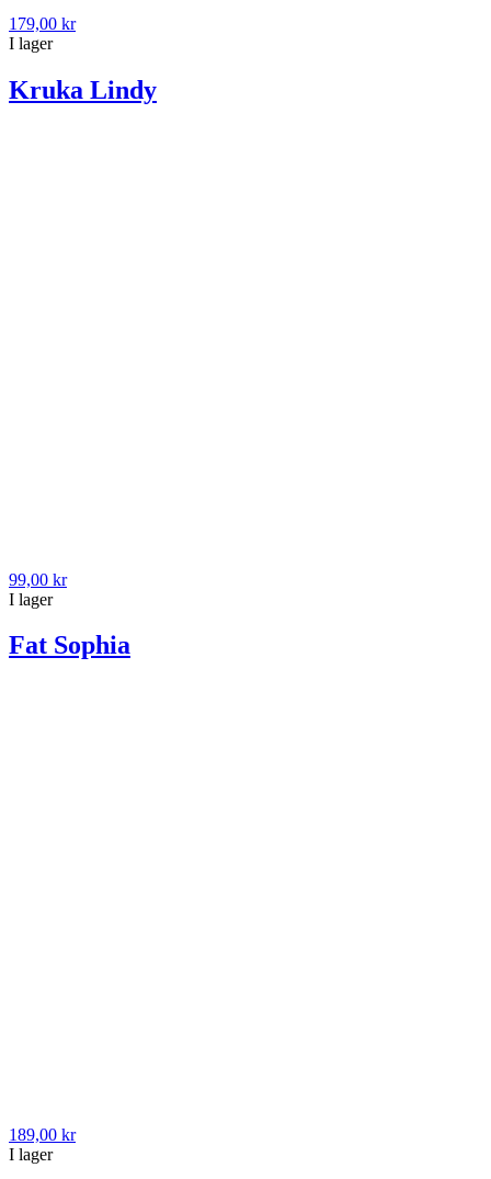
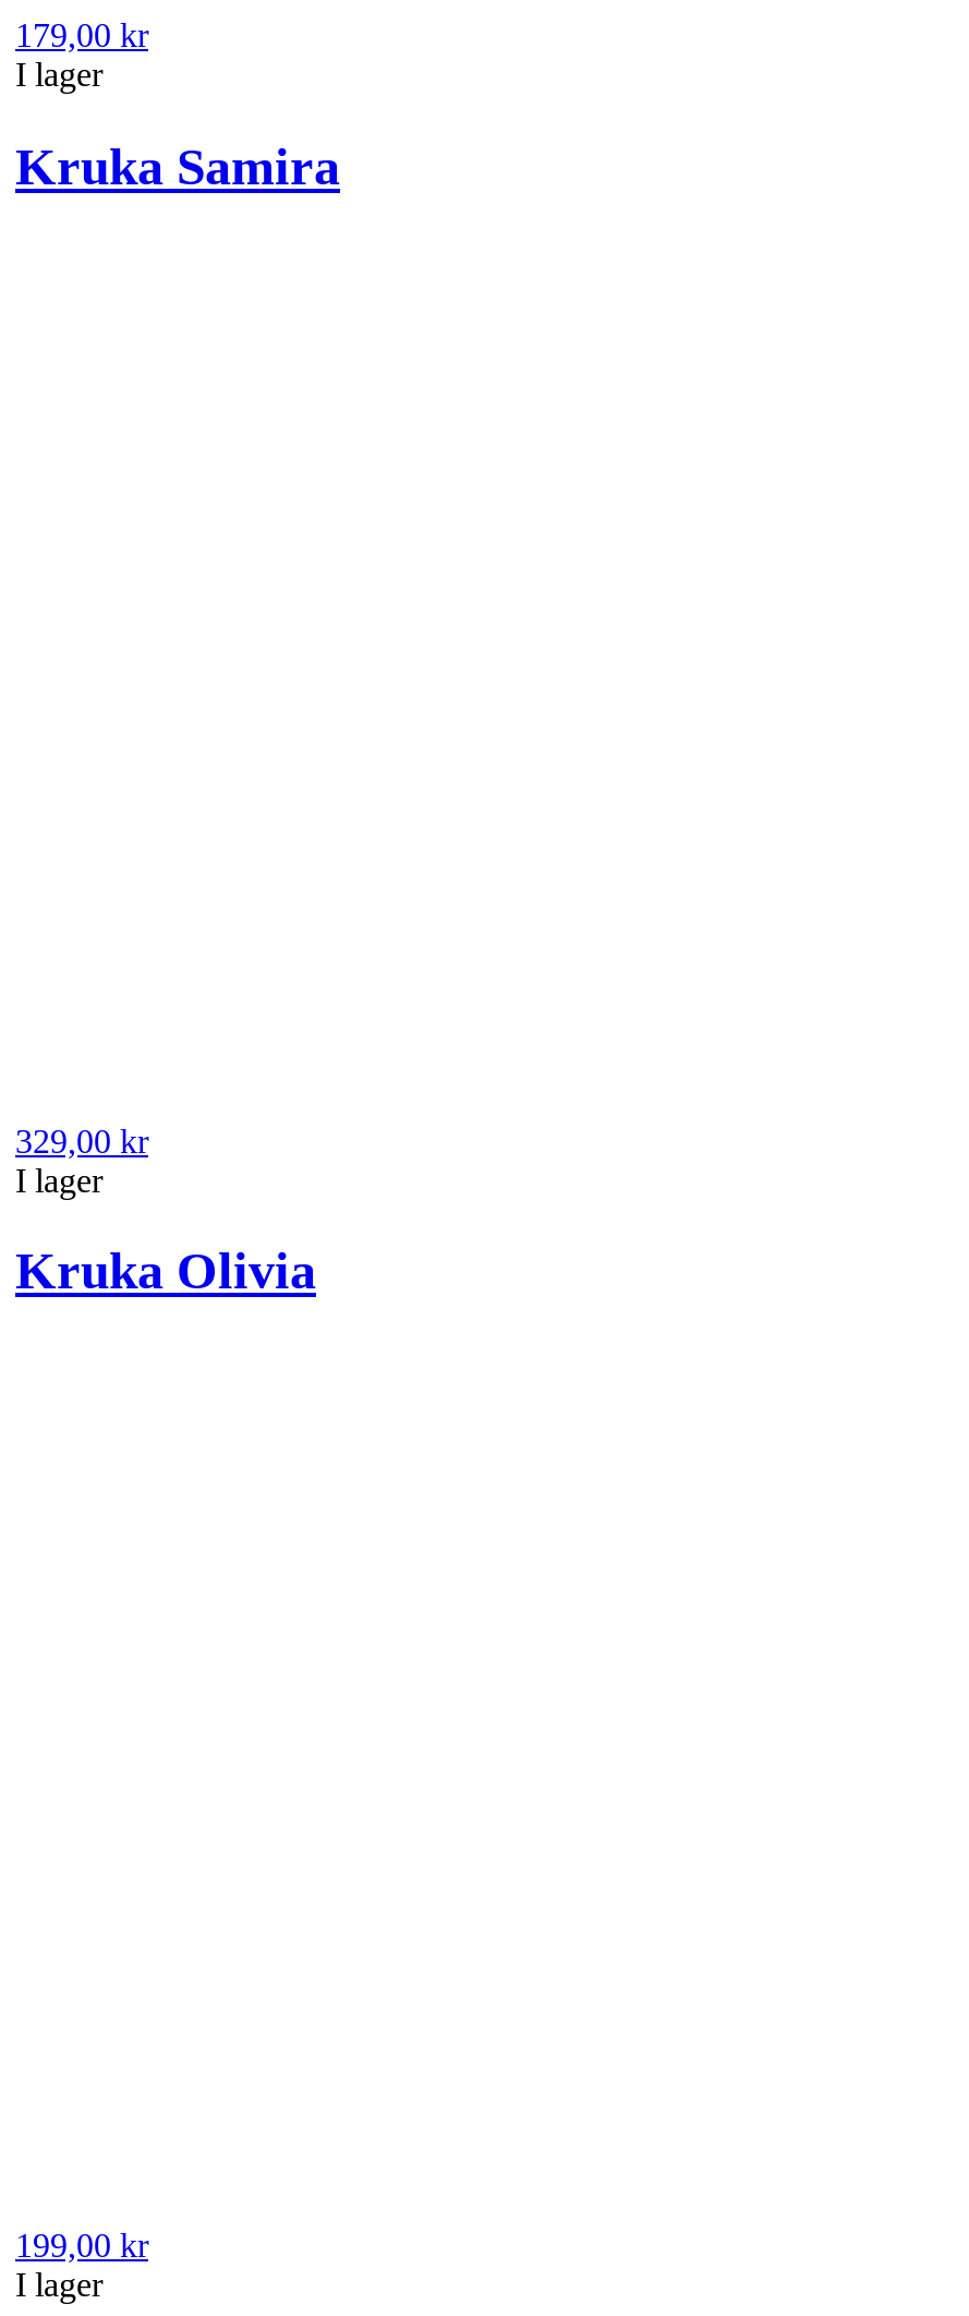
- Kruka Lindy
+ Kruka Samira

- 99,00 kr
+ 329,00 kr

- Fat Sophia
+ Kruka Olivia

- 189,00 kr
+ 199,00 kr
